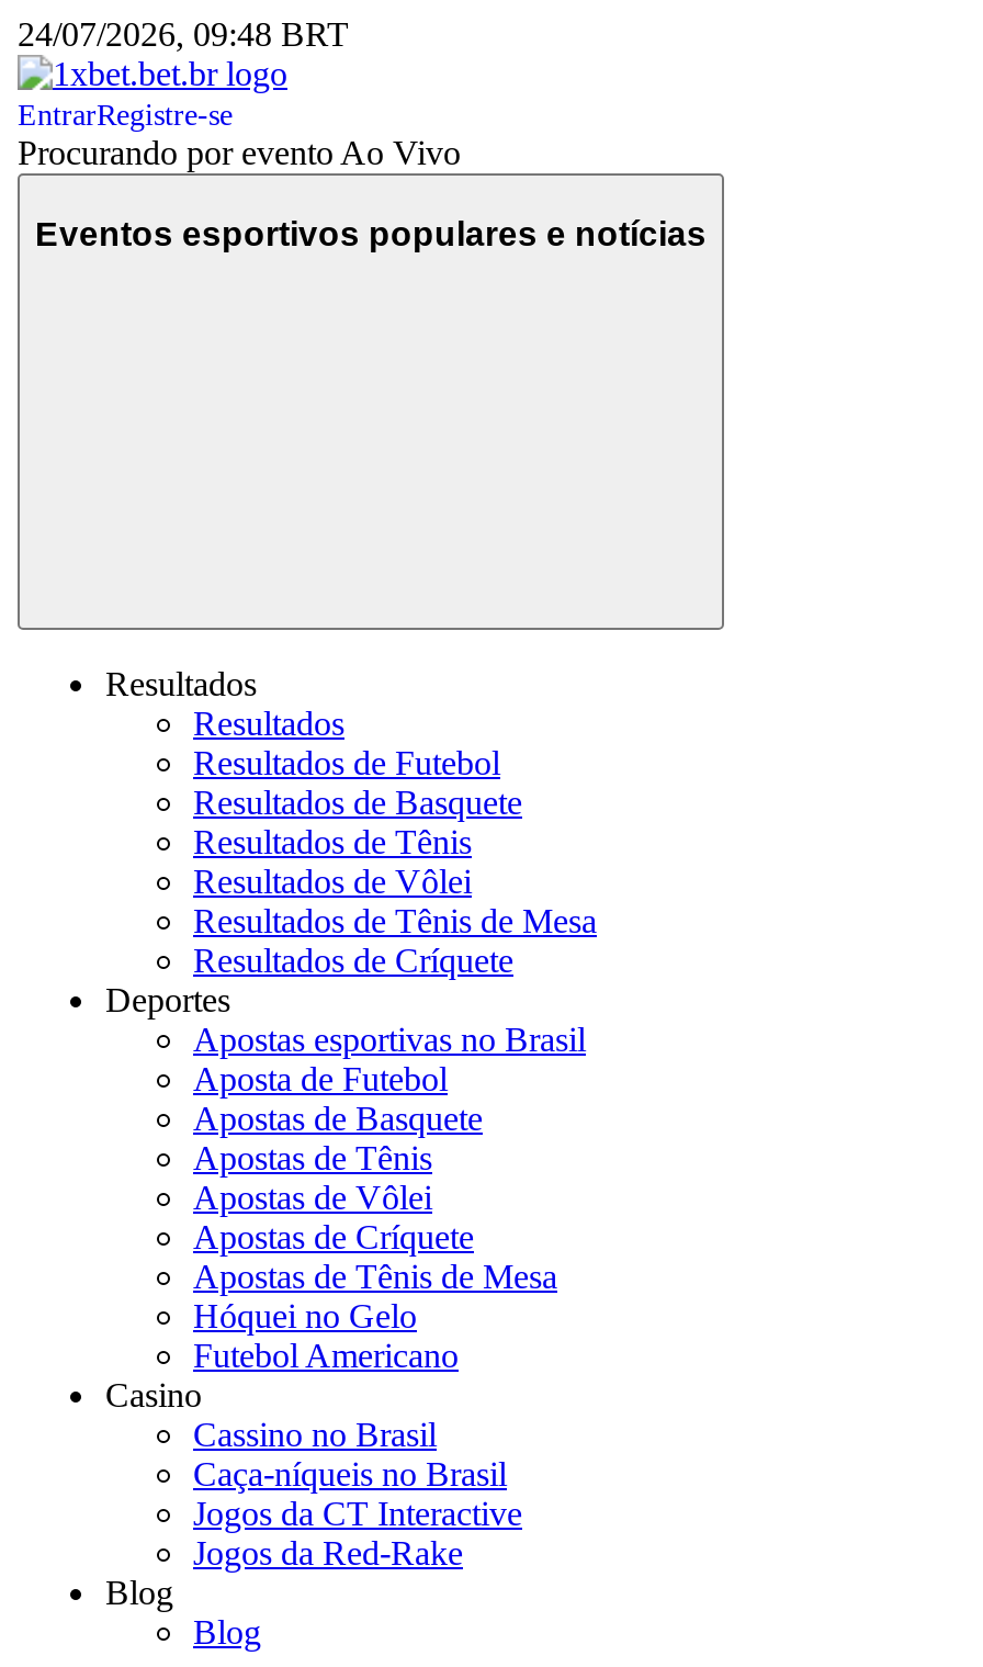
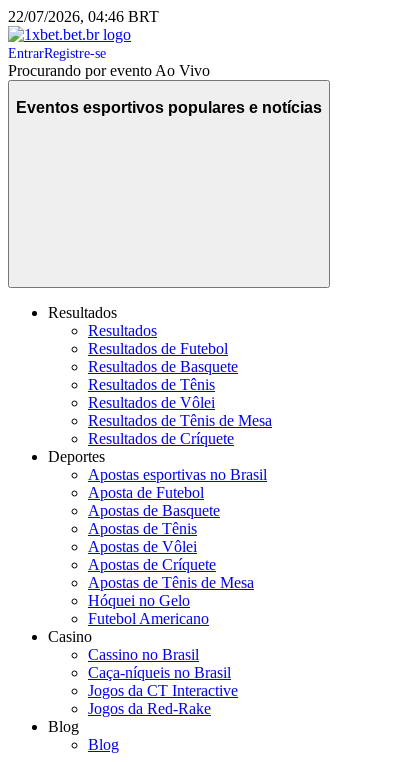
- 24/07/2026, 09:48 BRT
+ 22/07/2026, 04:46 BRT
